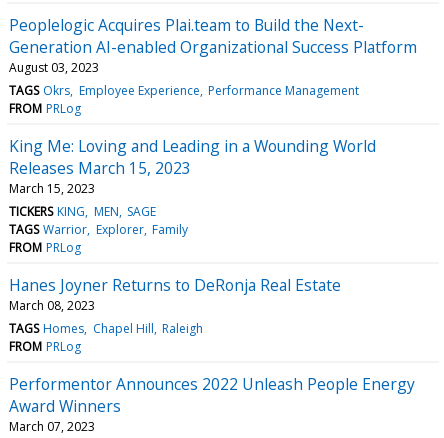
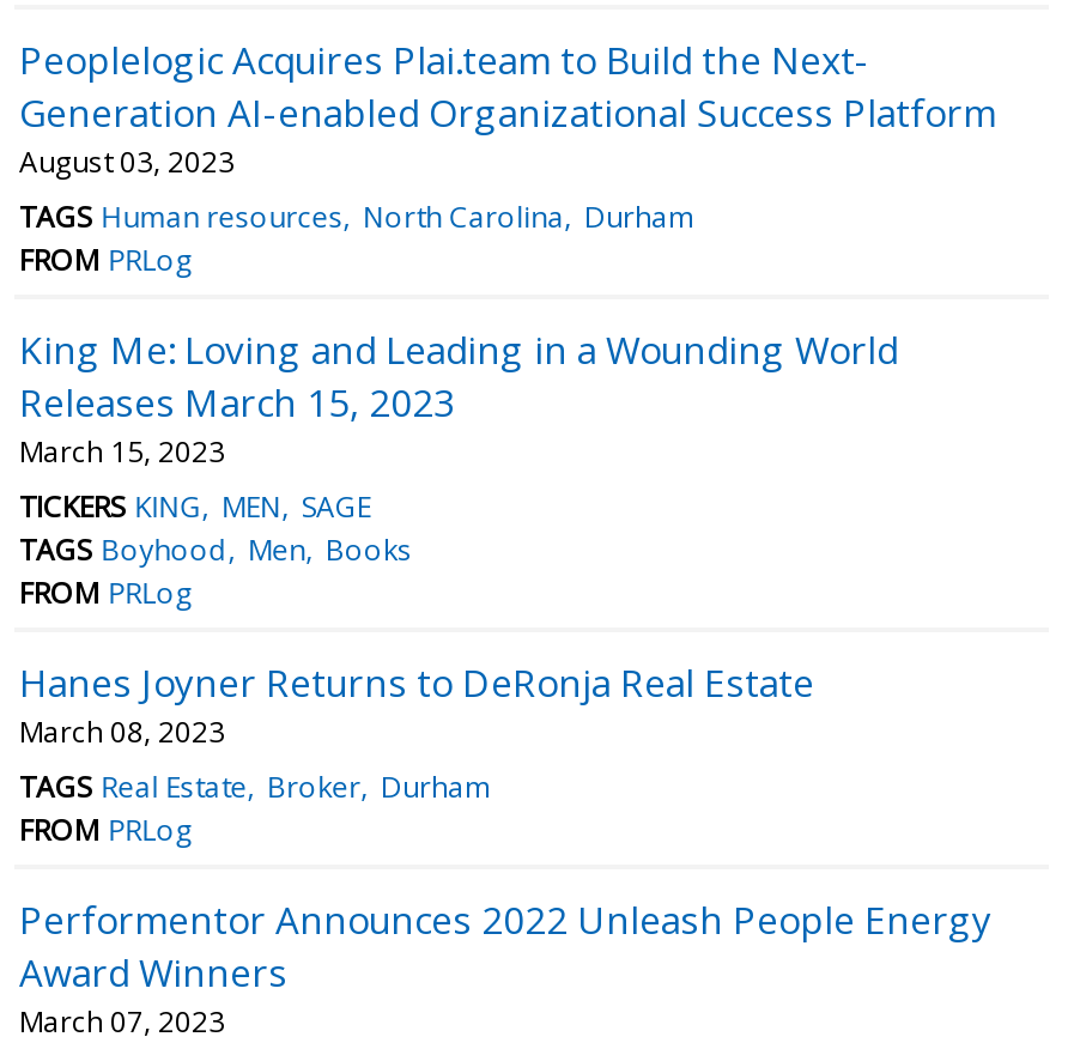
- TAGS Okrs Employee Experience Performance Management
+ TAGS Human resources North Carolina Durham

- TAGS Warrior Explorer Family
+ TAGS Boyhood Men Books

- TAGS Homes Chapel Hill Raleigh
+ TAGS Real Estate Broker Durham
